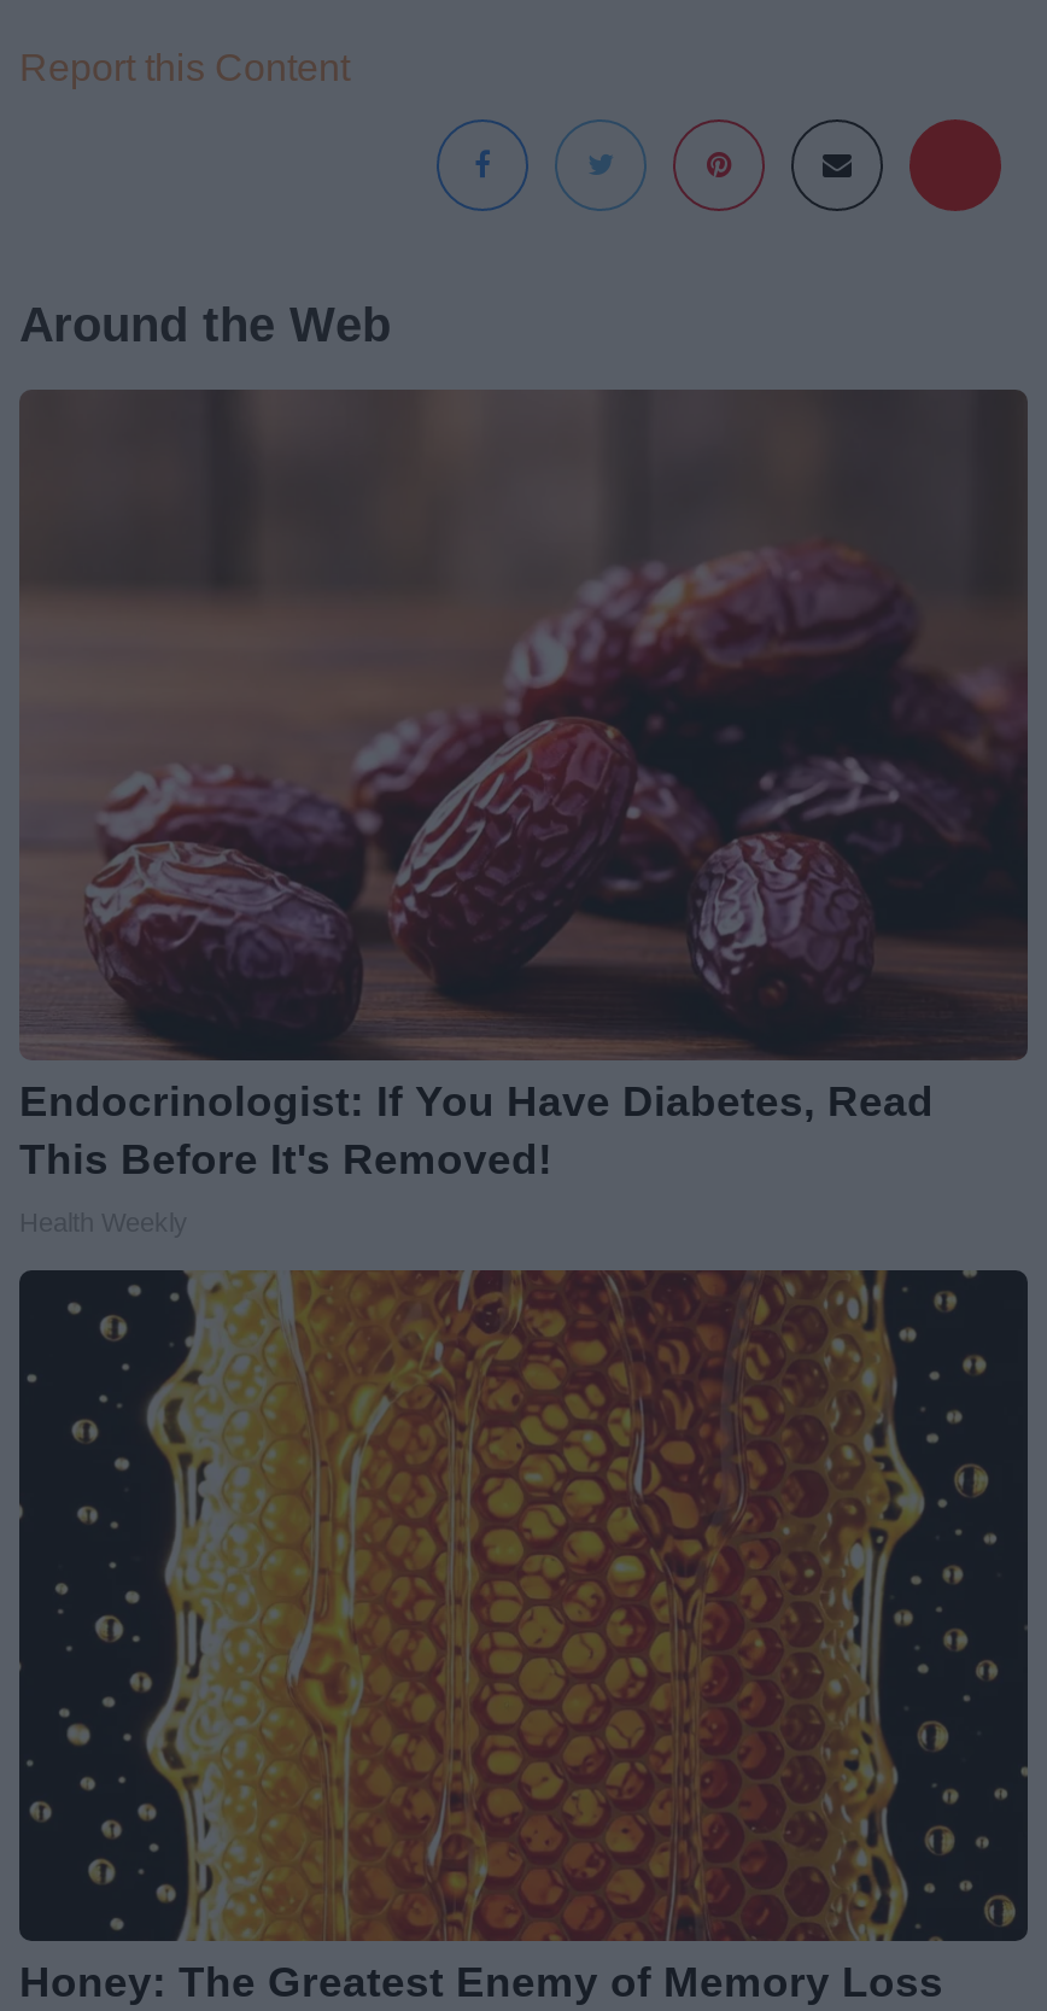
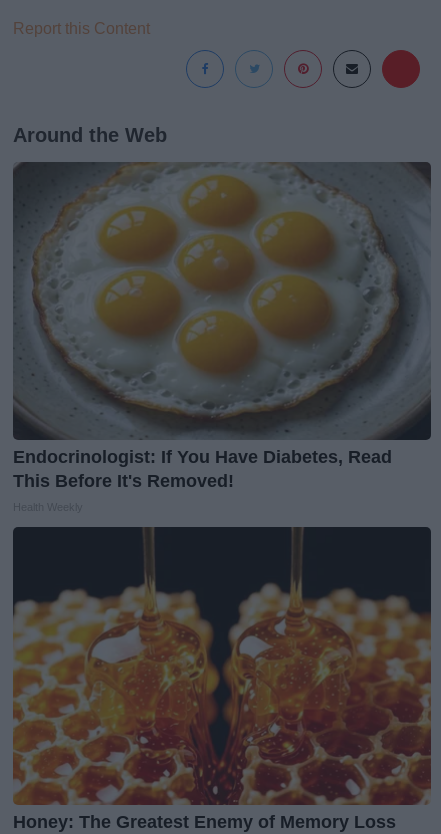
- [image]
+ [image]

- [image]
+ [image]
